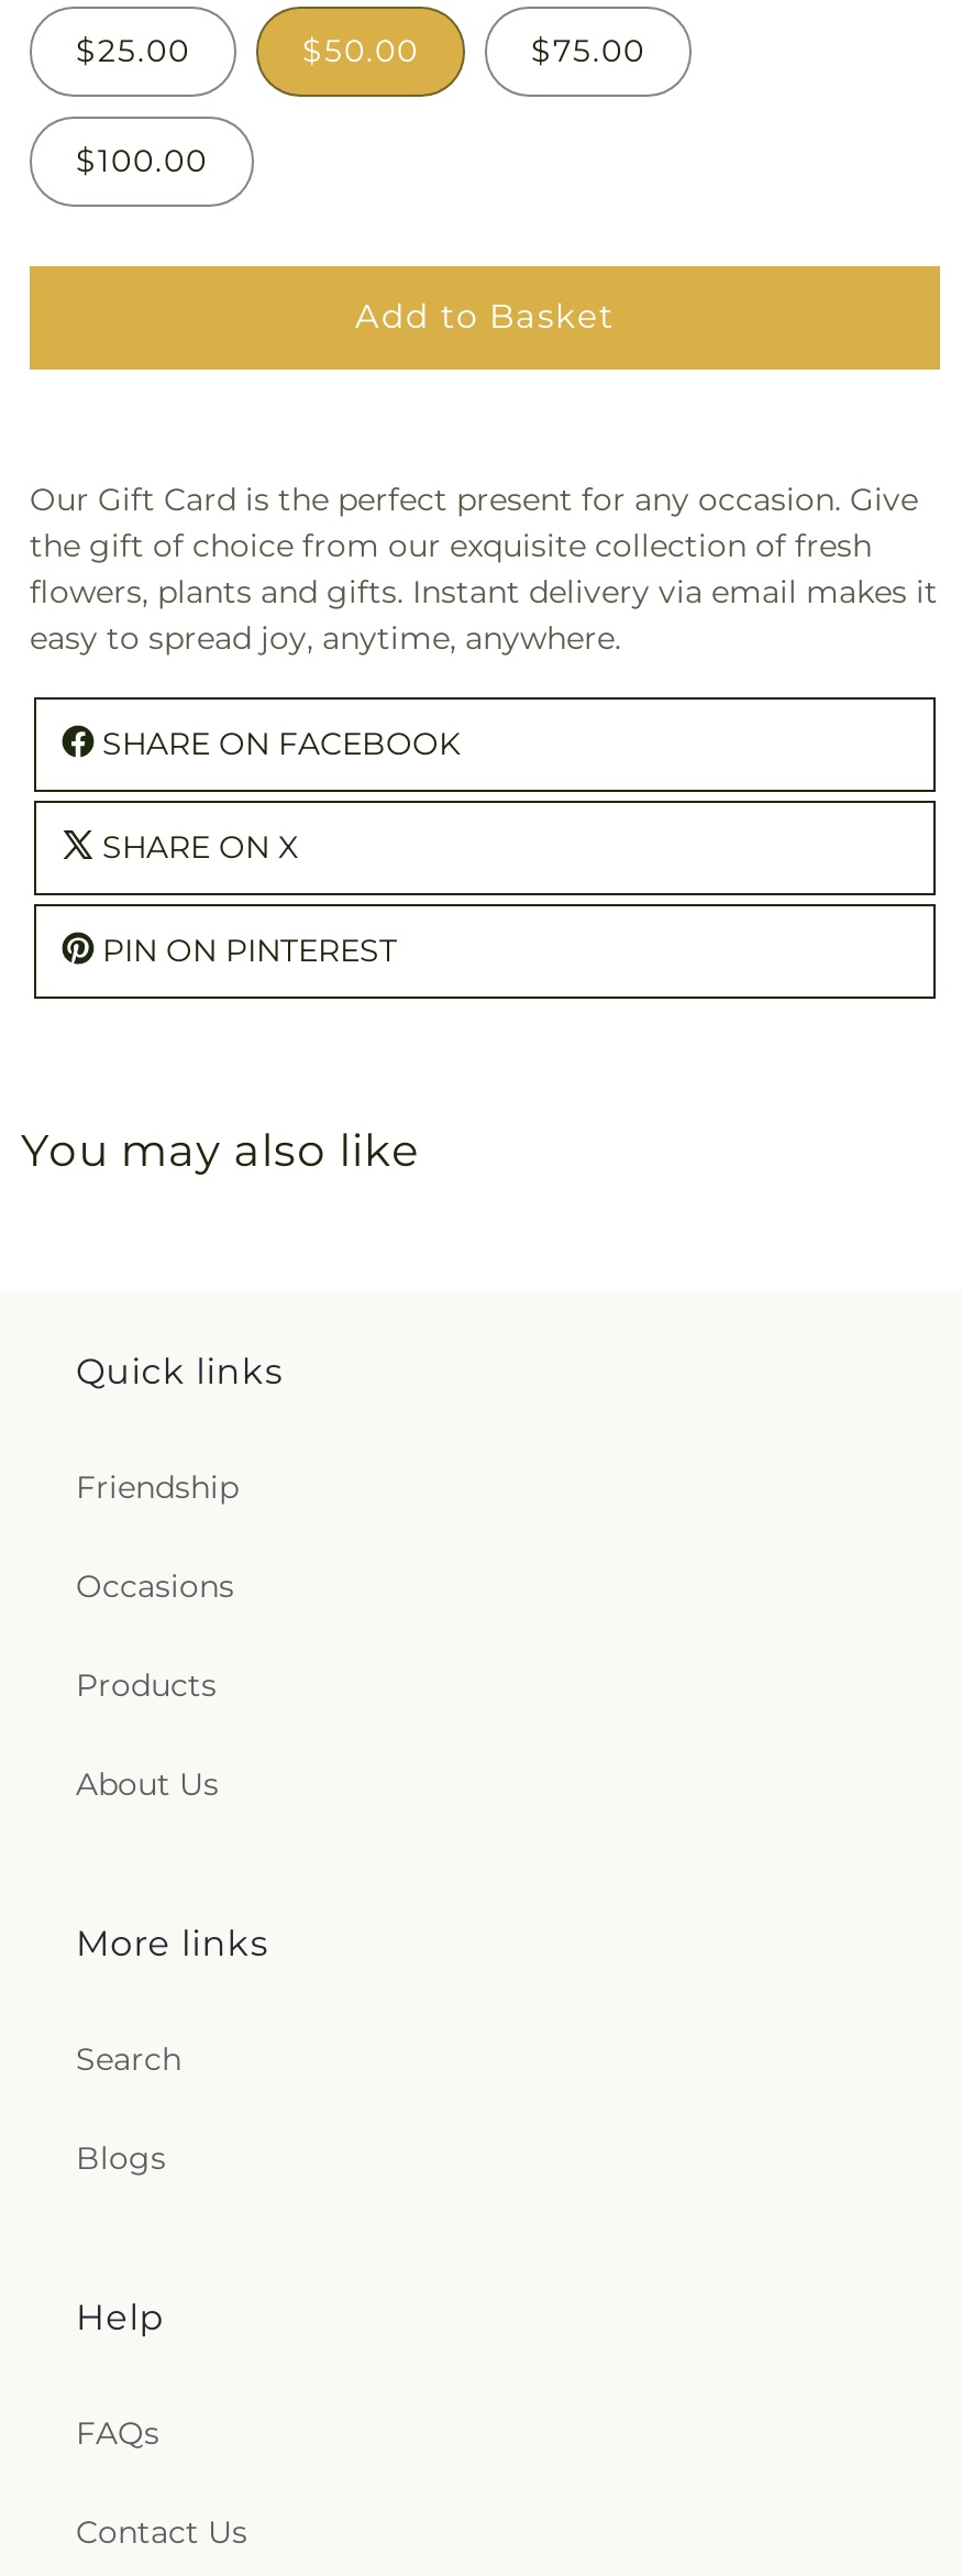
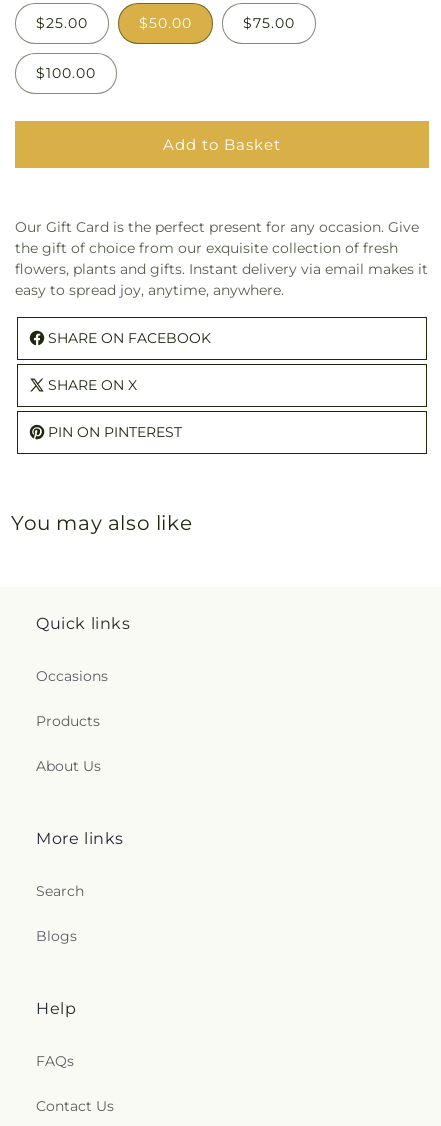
- Friendship
